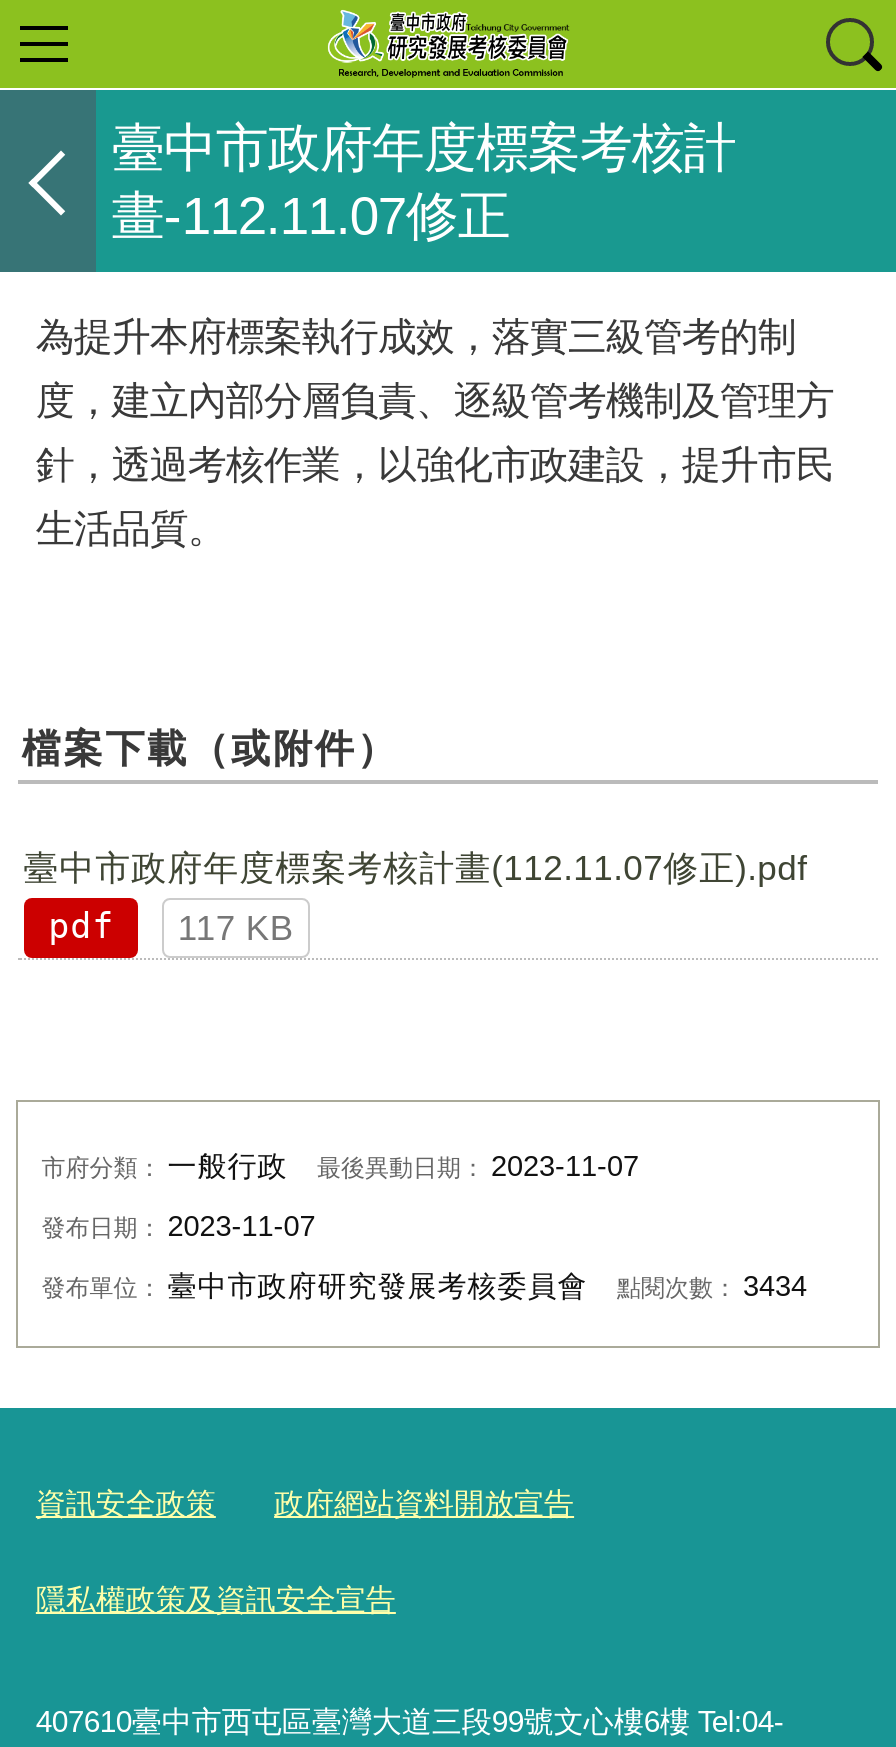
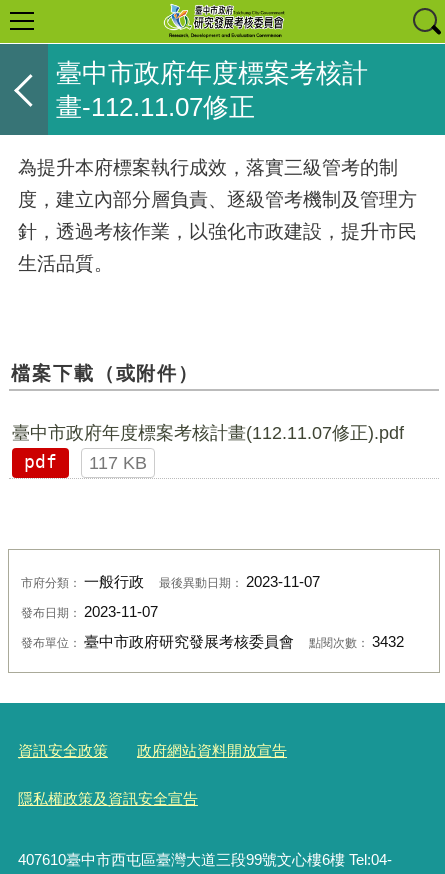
- 發布單位：臺中市政府研究發展考核委員會 點閱次數：3434
+ 發布單位：臺中市政府研究發展考核委員會 點閱次數：3432
